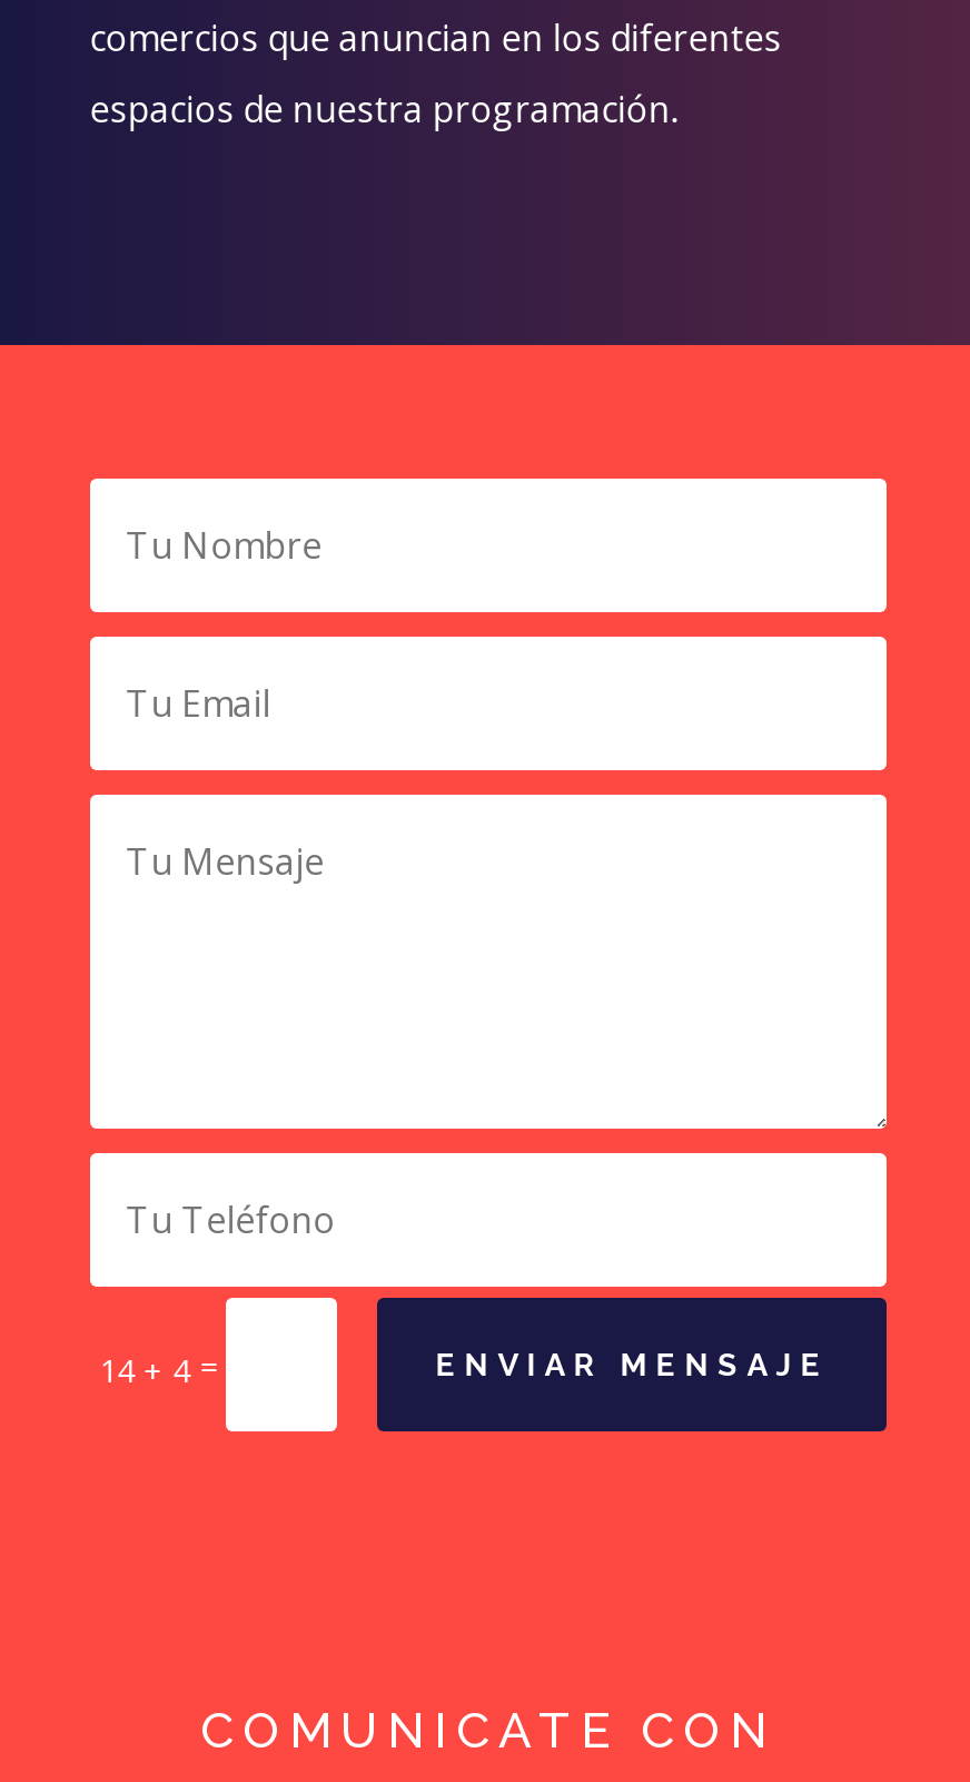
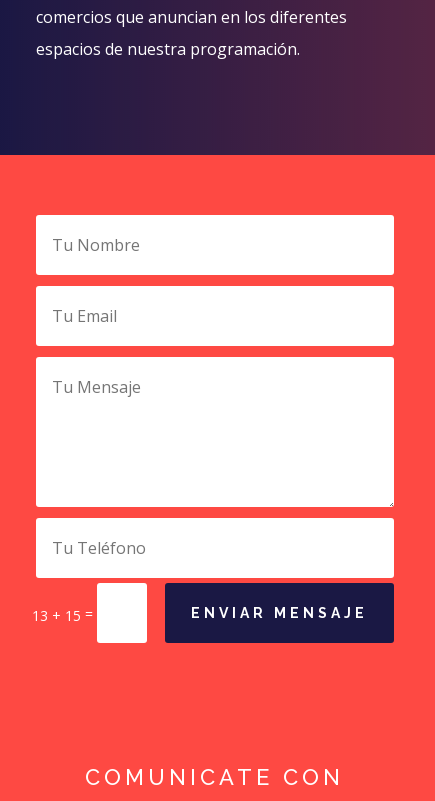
- 14 + 4 =
+ 13 + 15 =
